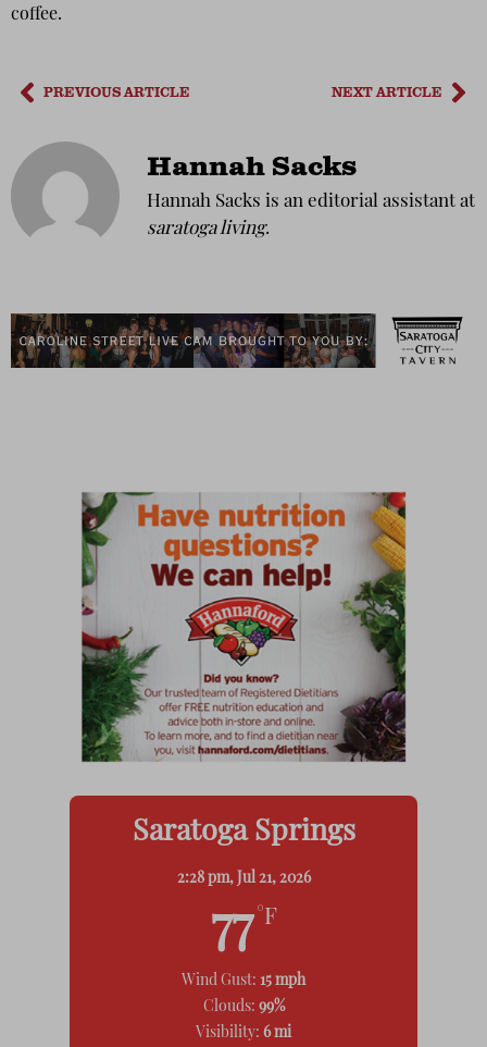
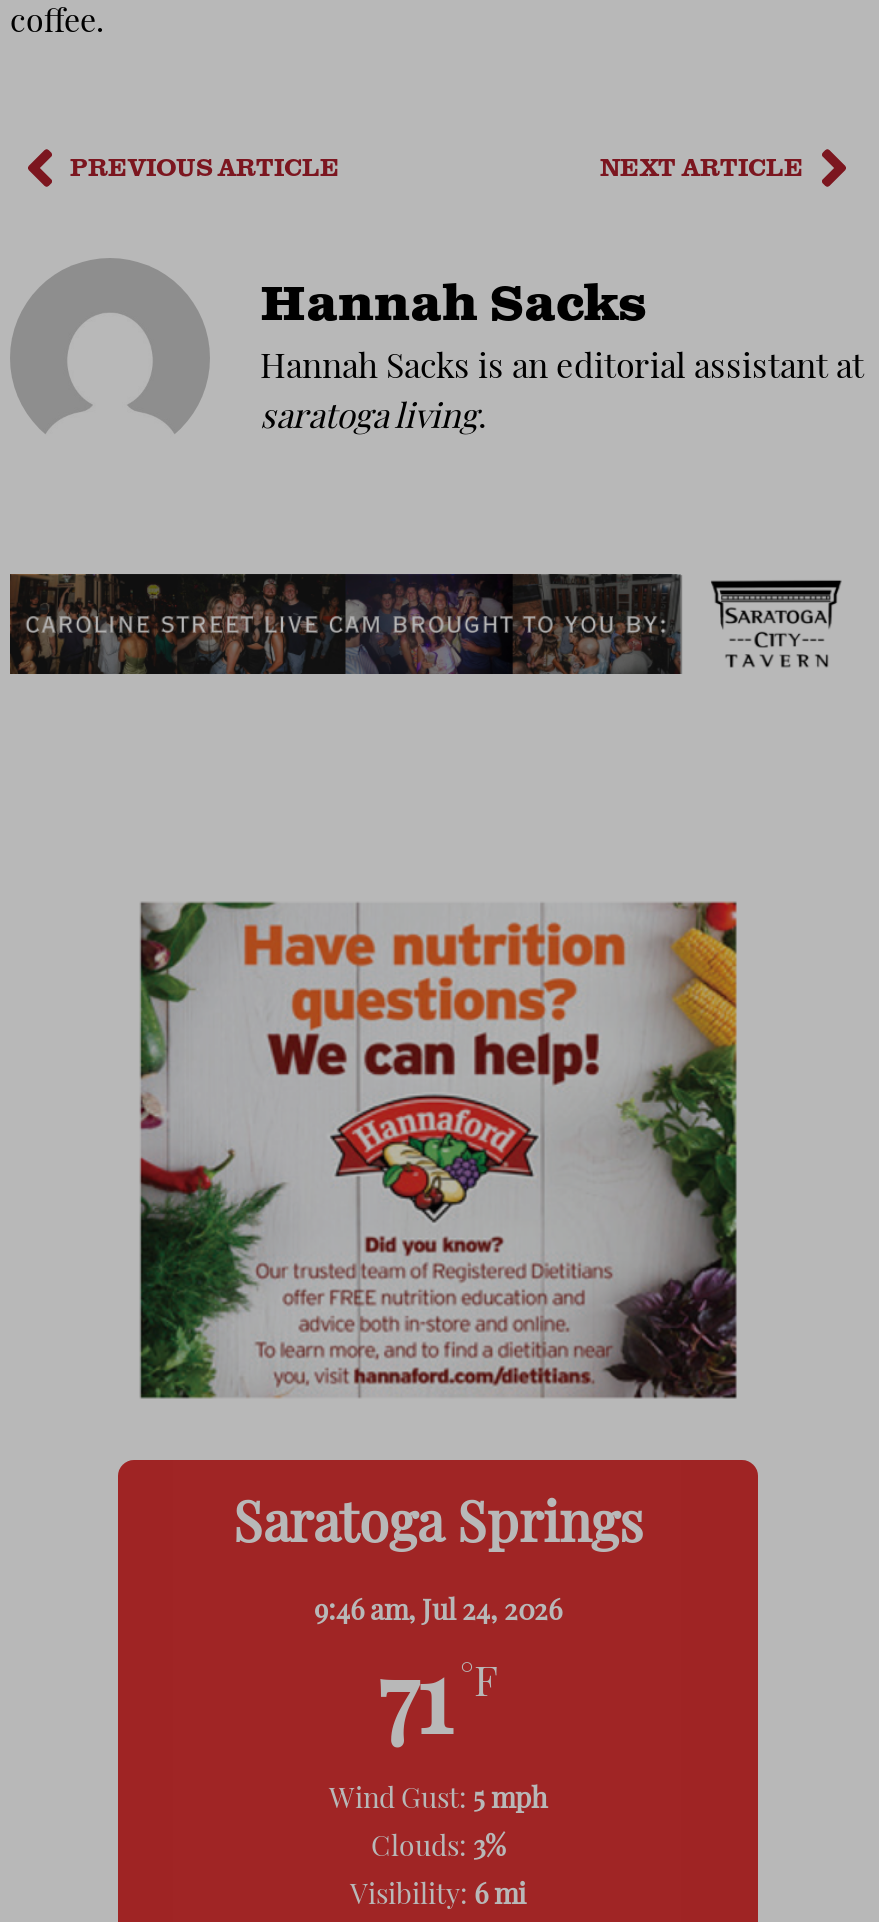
- 2:28 pm, Jul 21, 2026
+ 9:46 am, Jul 24, 2026

- 77 °F
+ 71 °F

- Wind Gust: 15 mph
+ Wind Gust: 5 mph

- Clouds: 99%
+ Clouds: 3%
